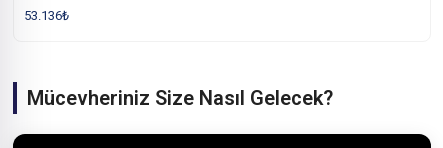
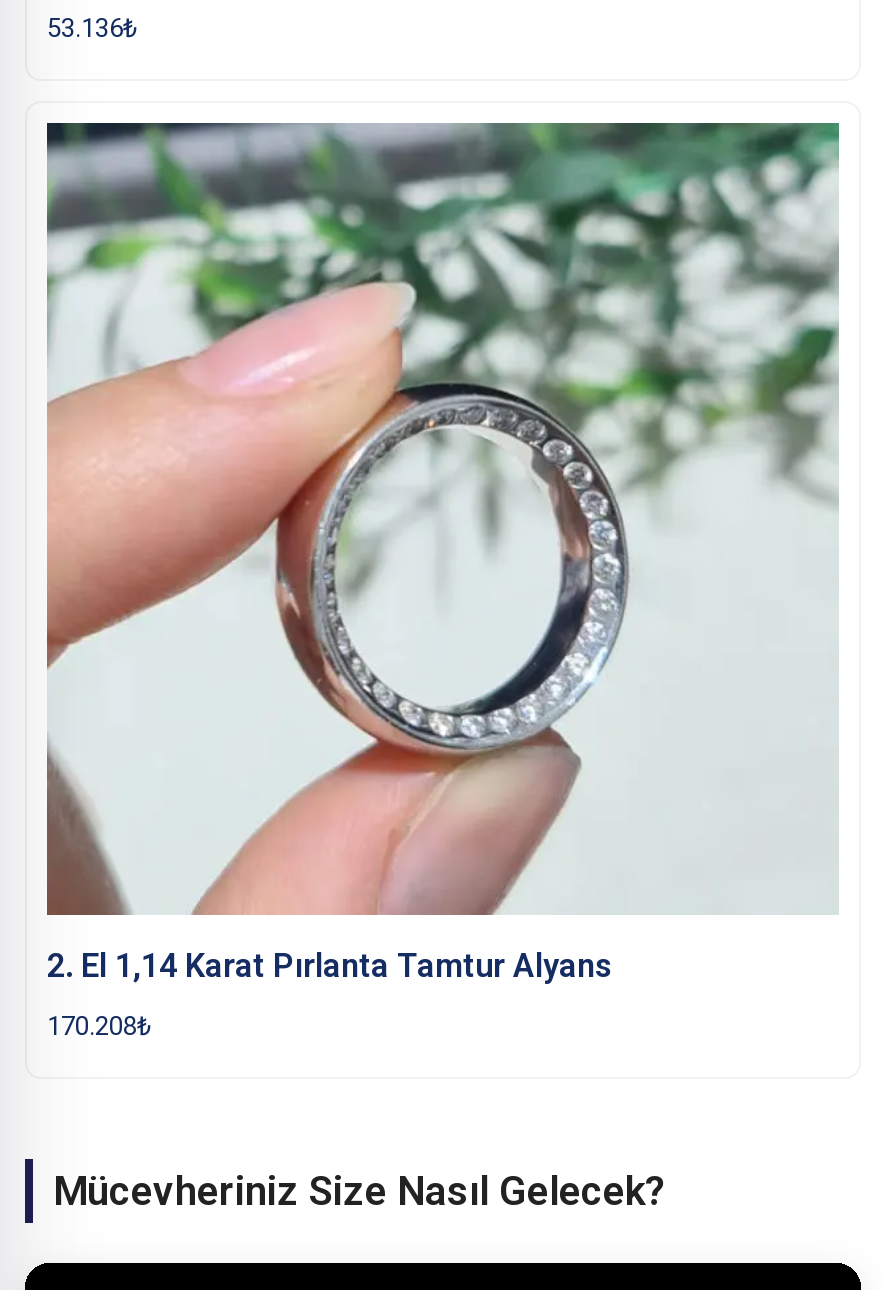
+ [image]
+ 2. El 1,14 Karat Pırlanta Tamtur Alyans
+ 170.208₺
